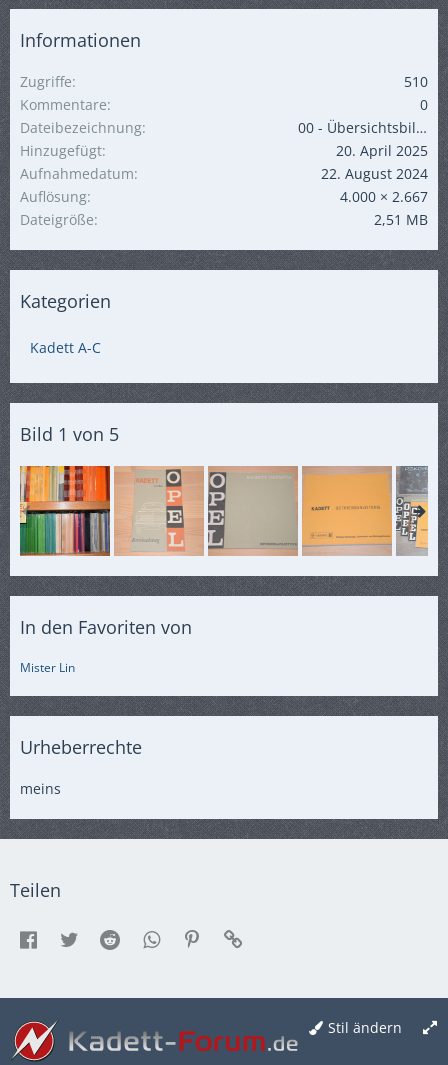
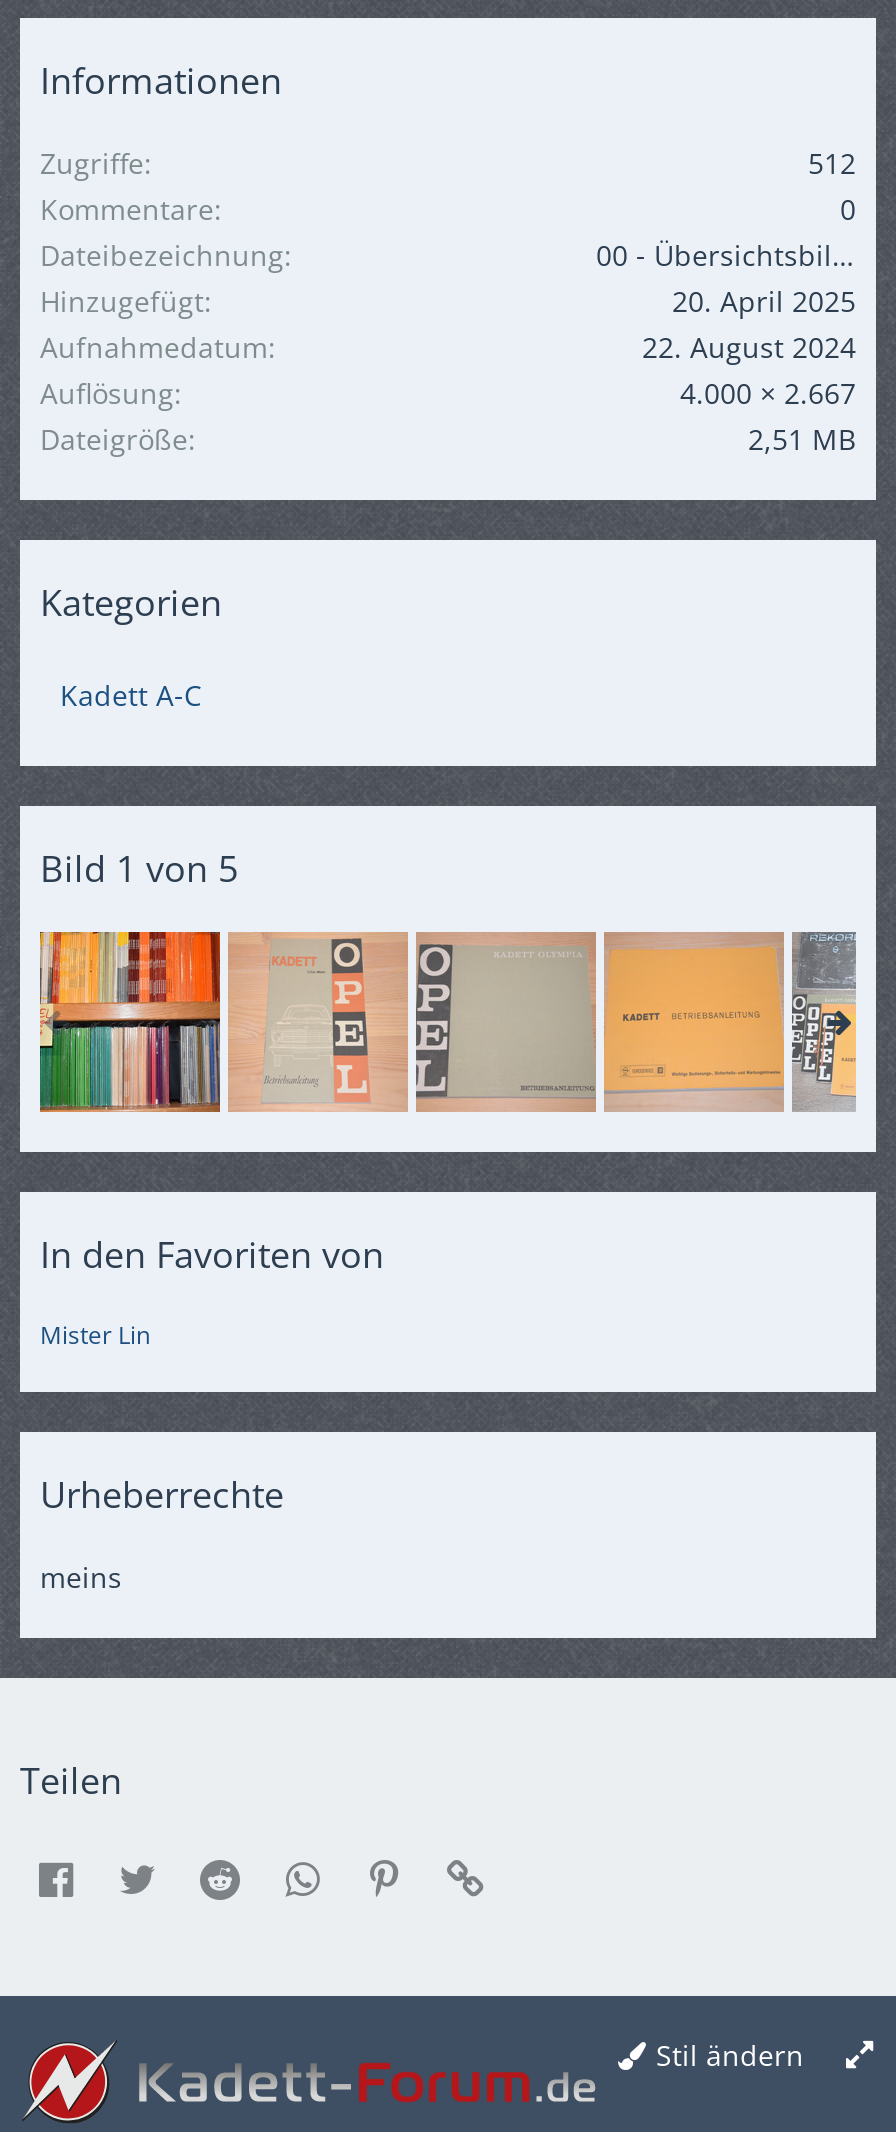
- 510
+ 512
